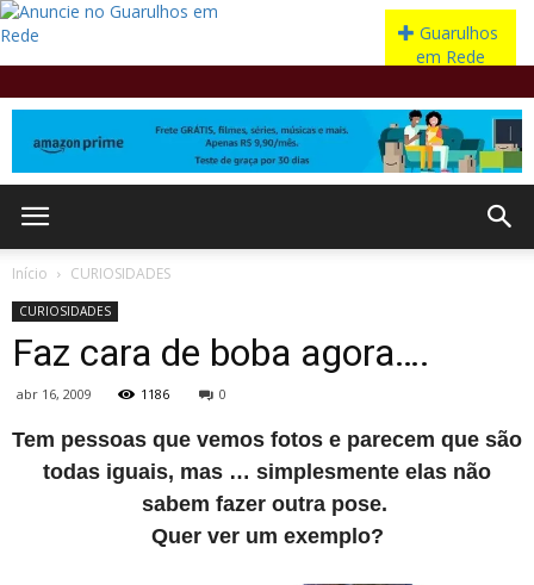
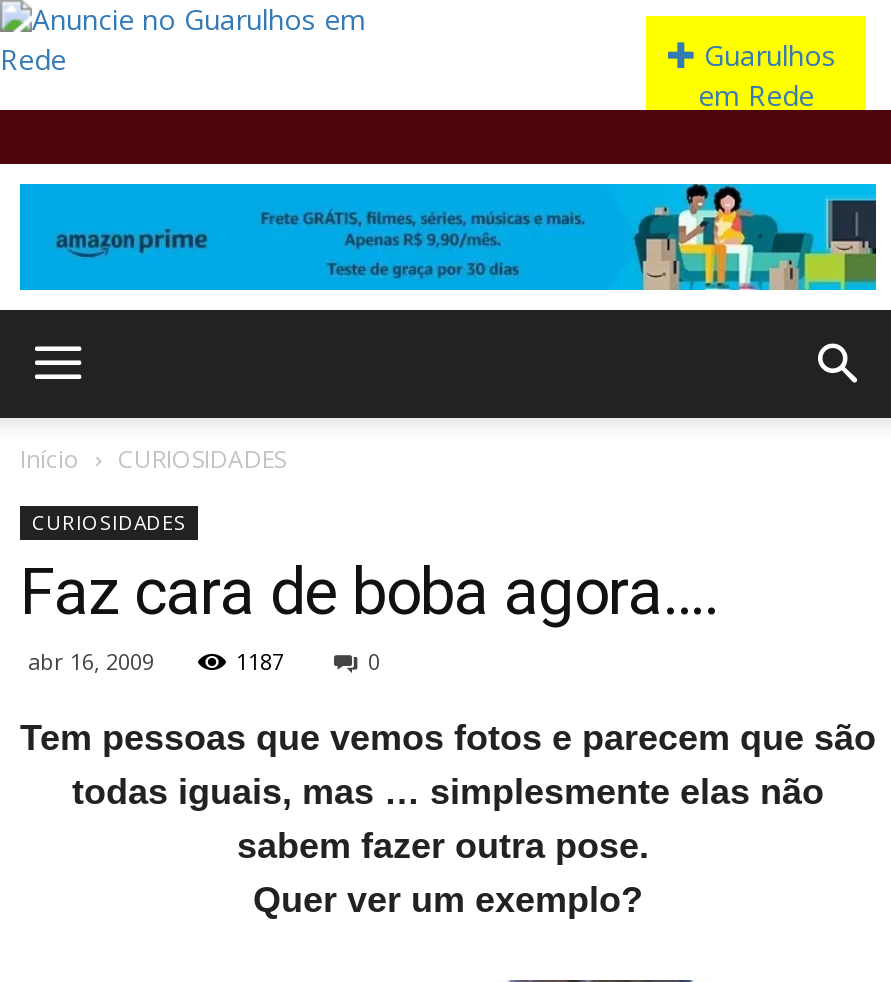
- 1186
+ 1187
